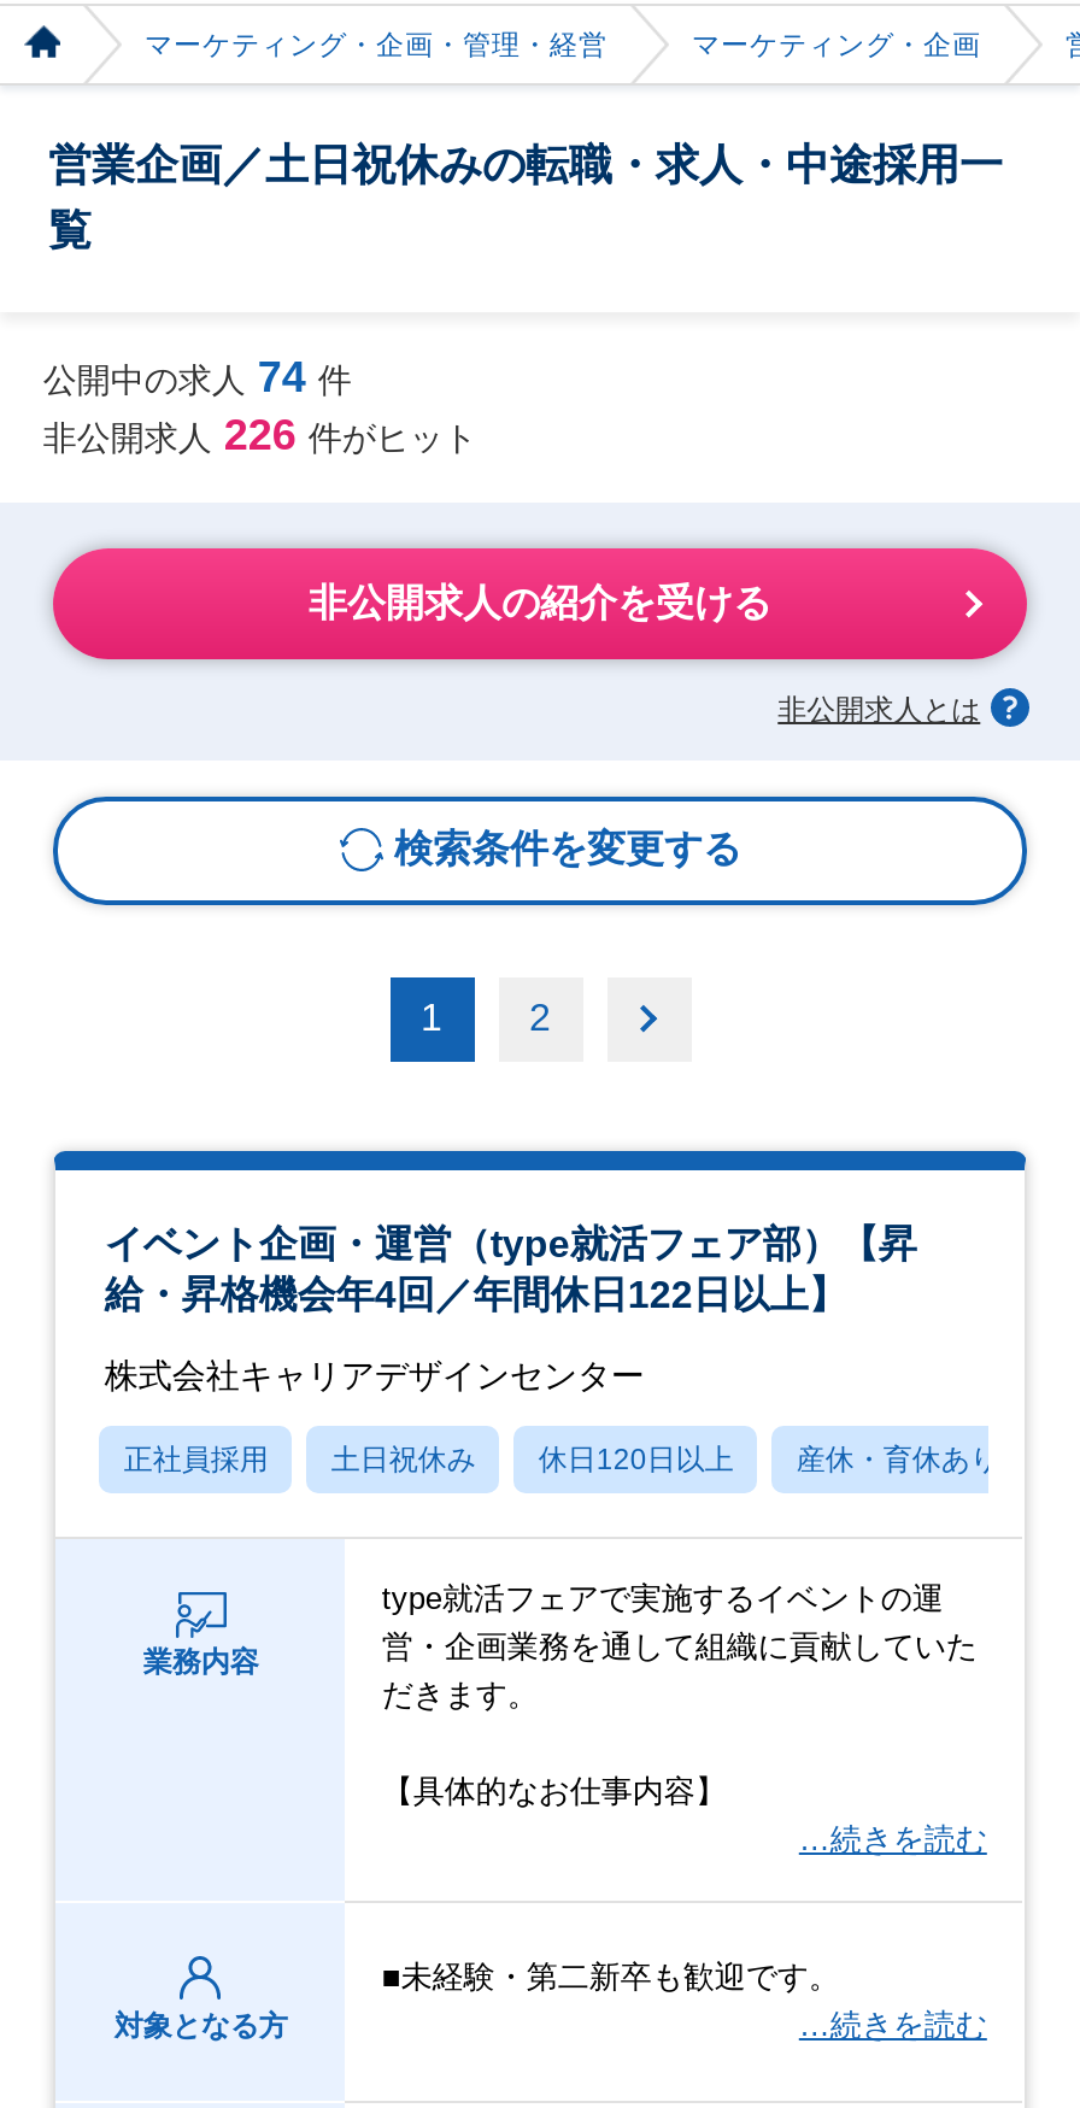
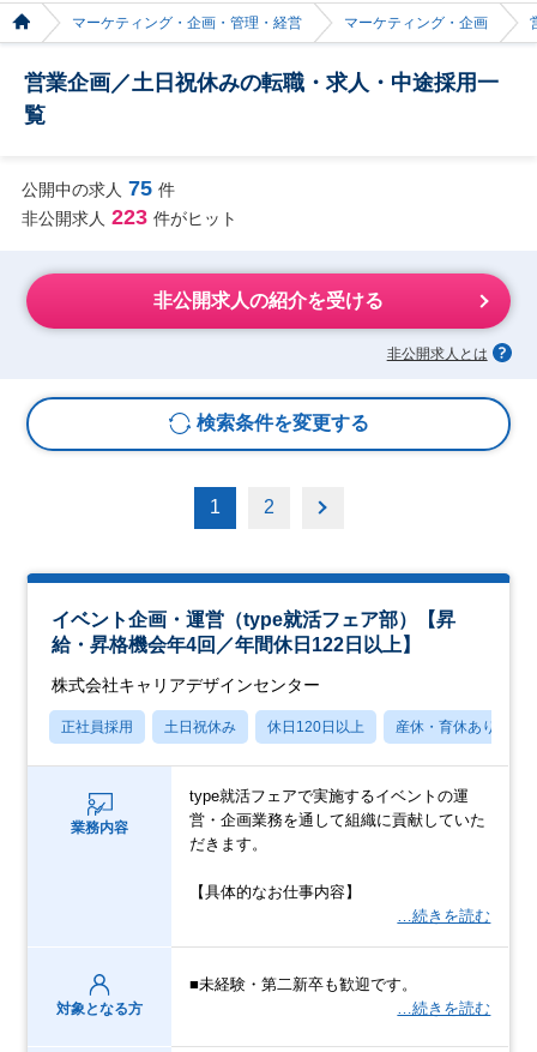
- 公開中の求人 74 件
+ 公開中の求人 75 件

- 非公開求人 226 件がヒット
+ 非公開求人 223 件がヒット
